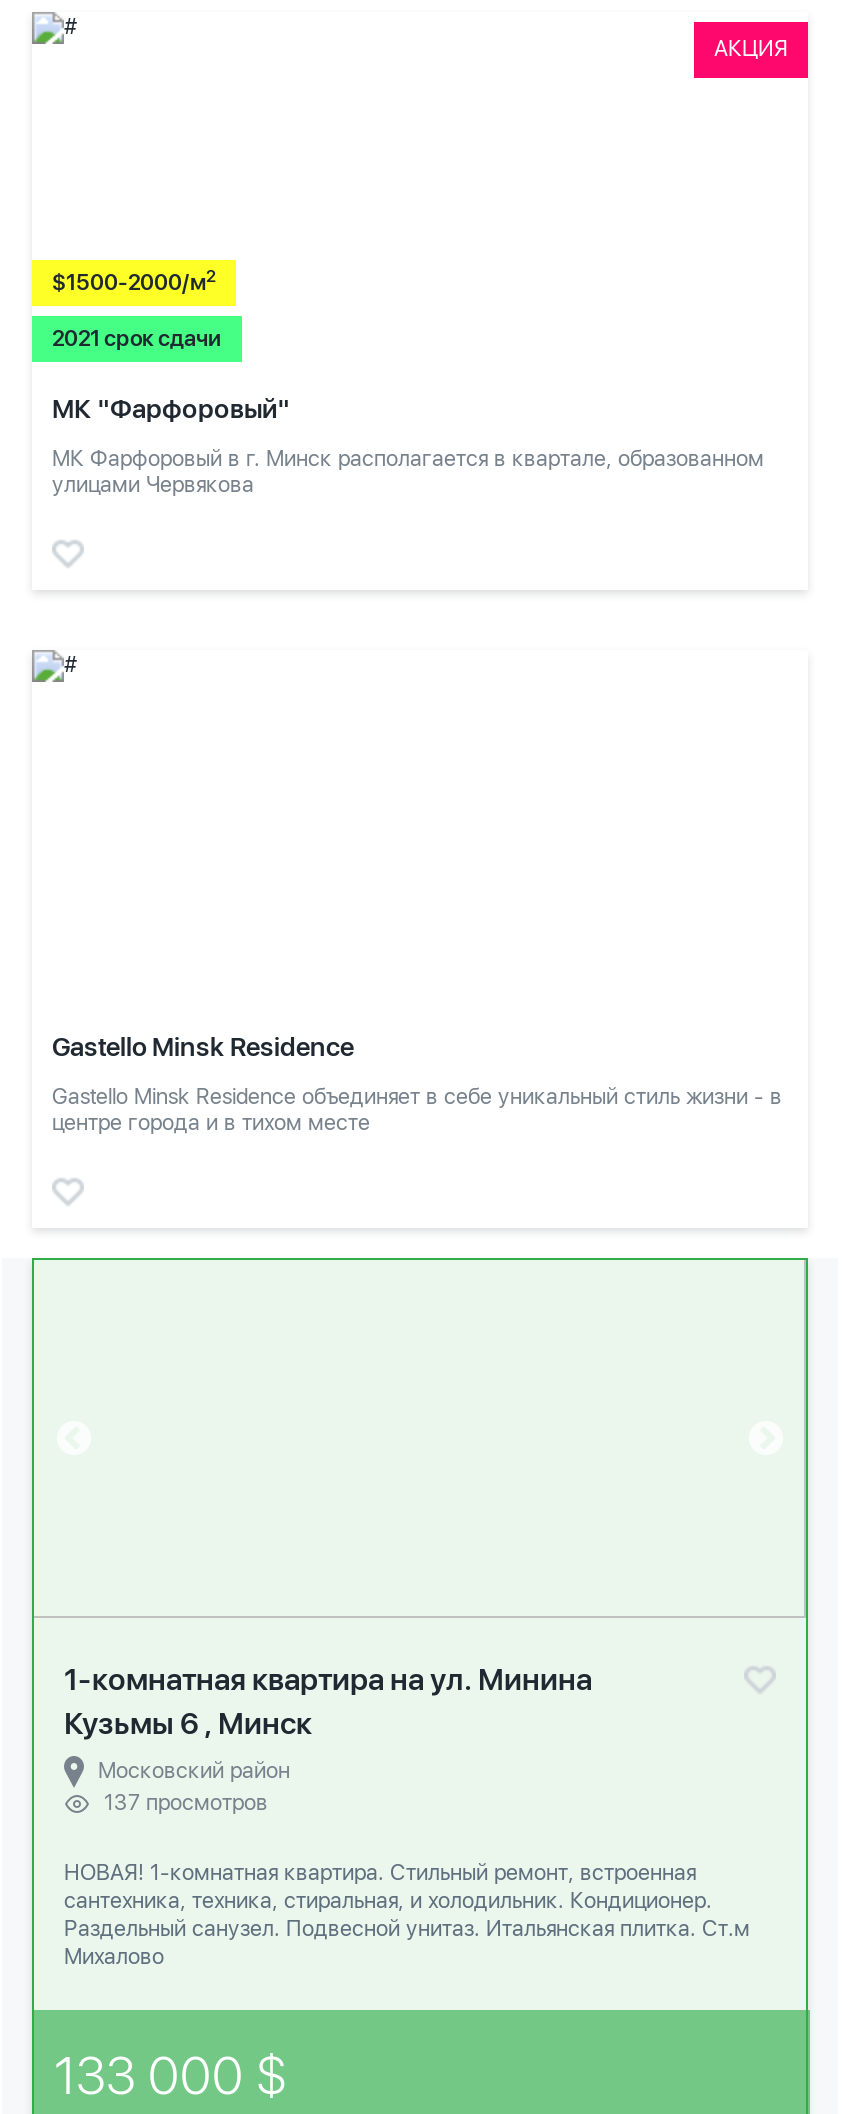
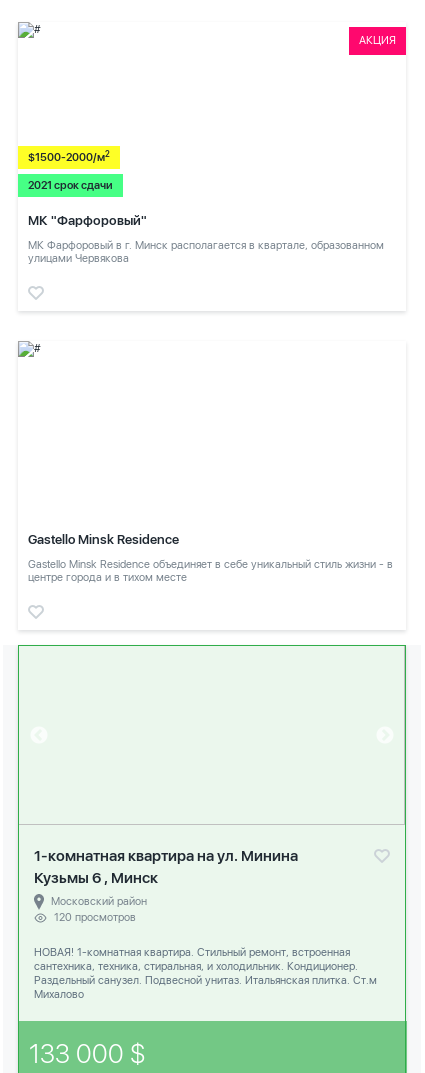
- 137 просмотров
+ 120 просмотров
